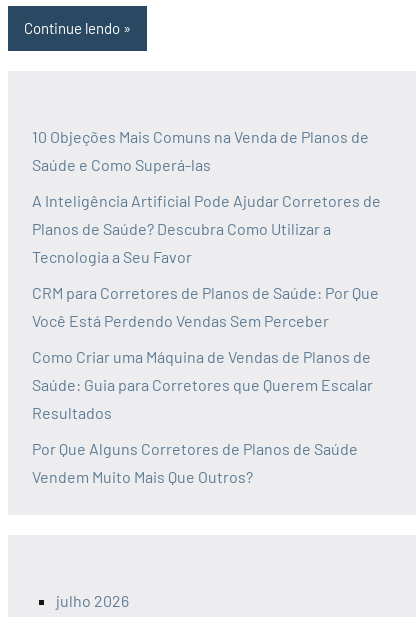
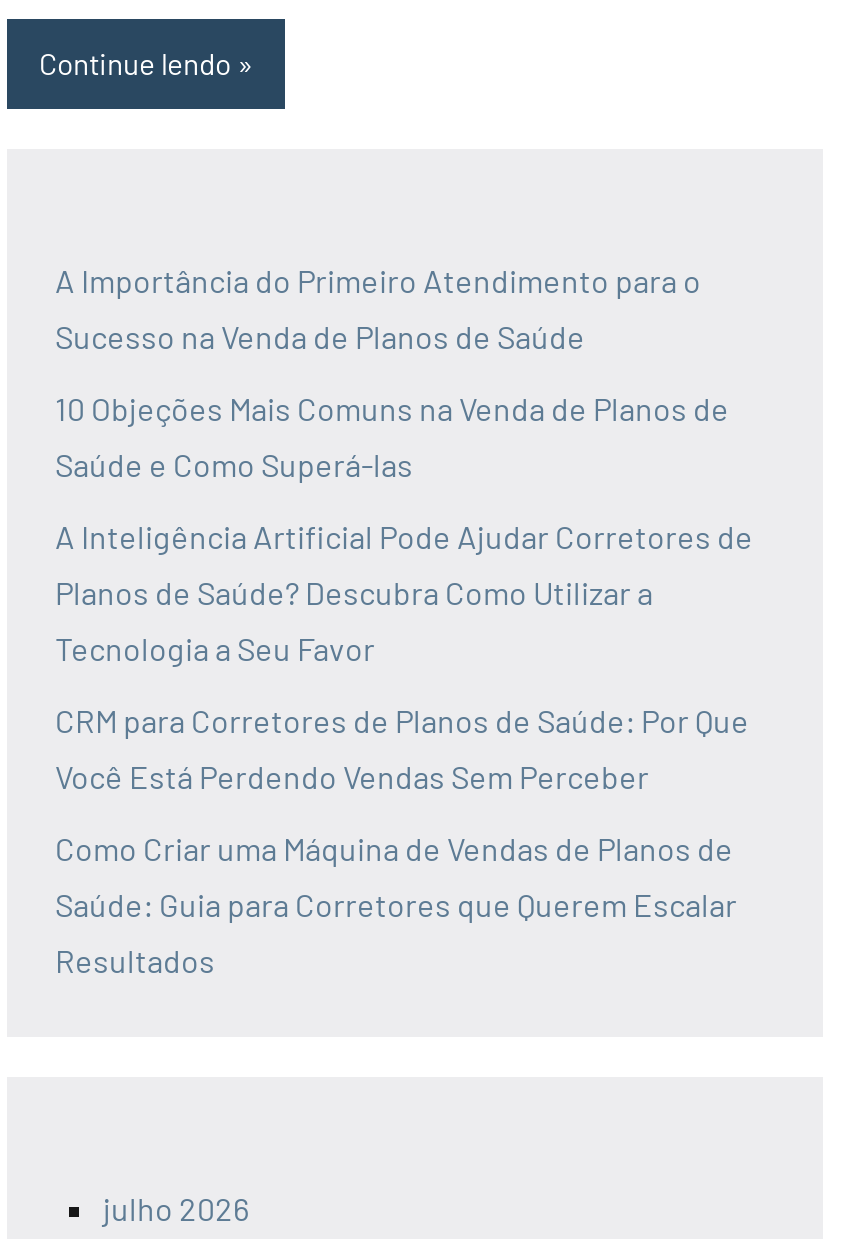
+ A Importância do Primeiro Atendimento para o
+ Sucesso na Venda de Planos de Saúde

moved down: 10 Objeções Mais Comuns na Venda de Planos de | Saúde e Como Superá-las | A Inteligência Artificial Pode Ajudar Corretores de | ... | Saúde: Guia para Corretores que Querem Escalar | Resultados

- Por Que Alguns Corretores de Planos de Saúde
- Vendem Muito Mais Que Outros?
